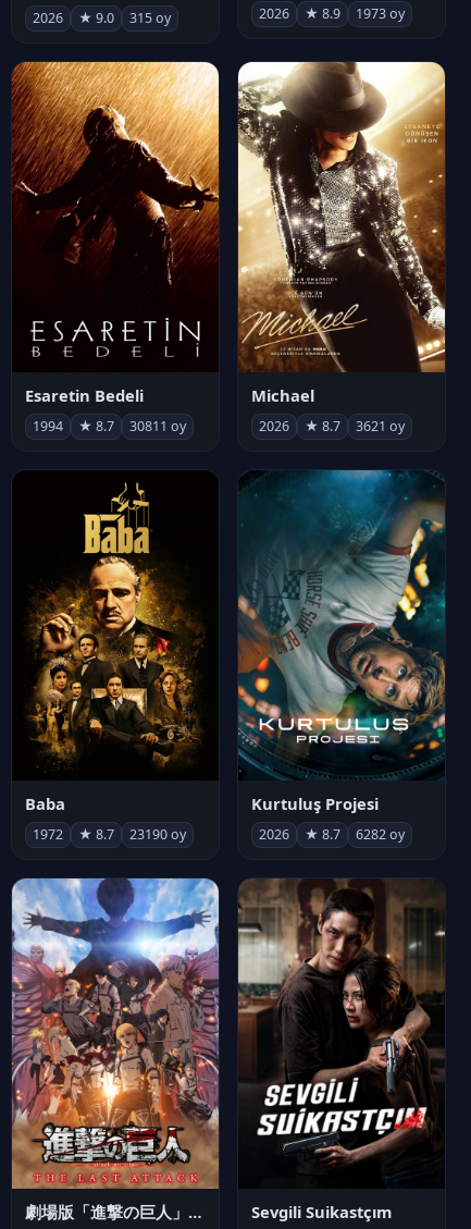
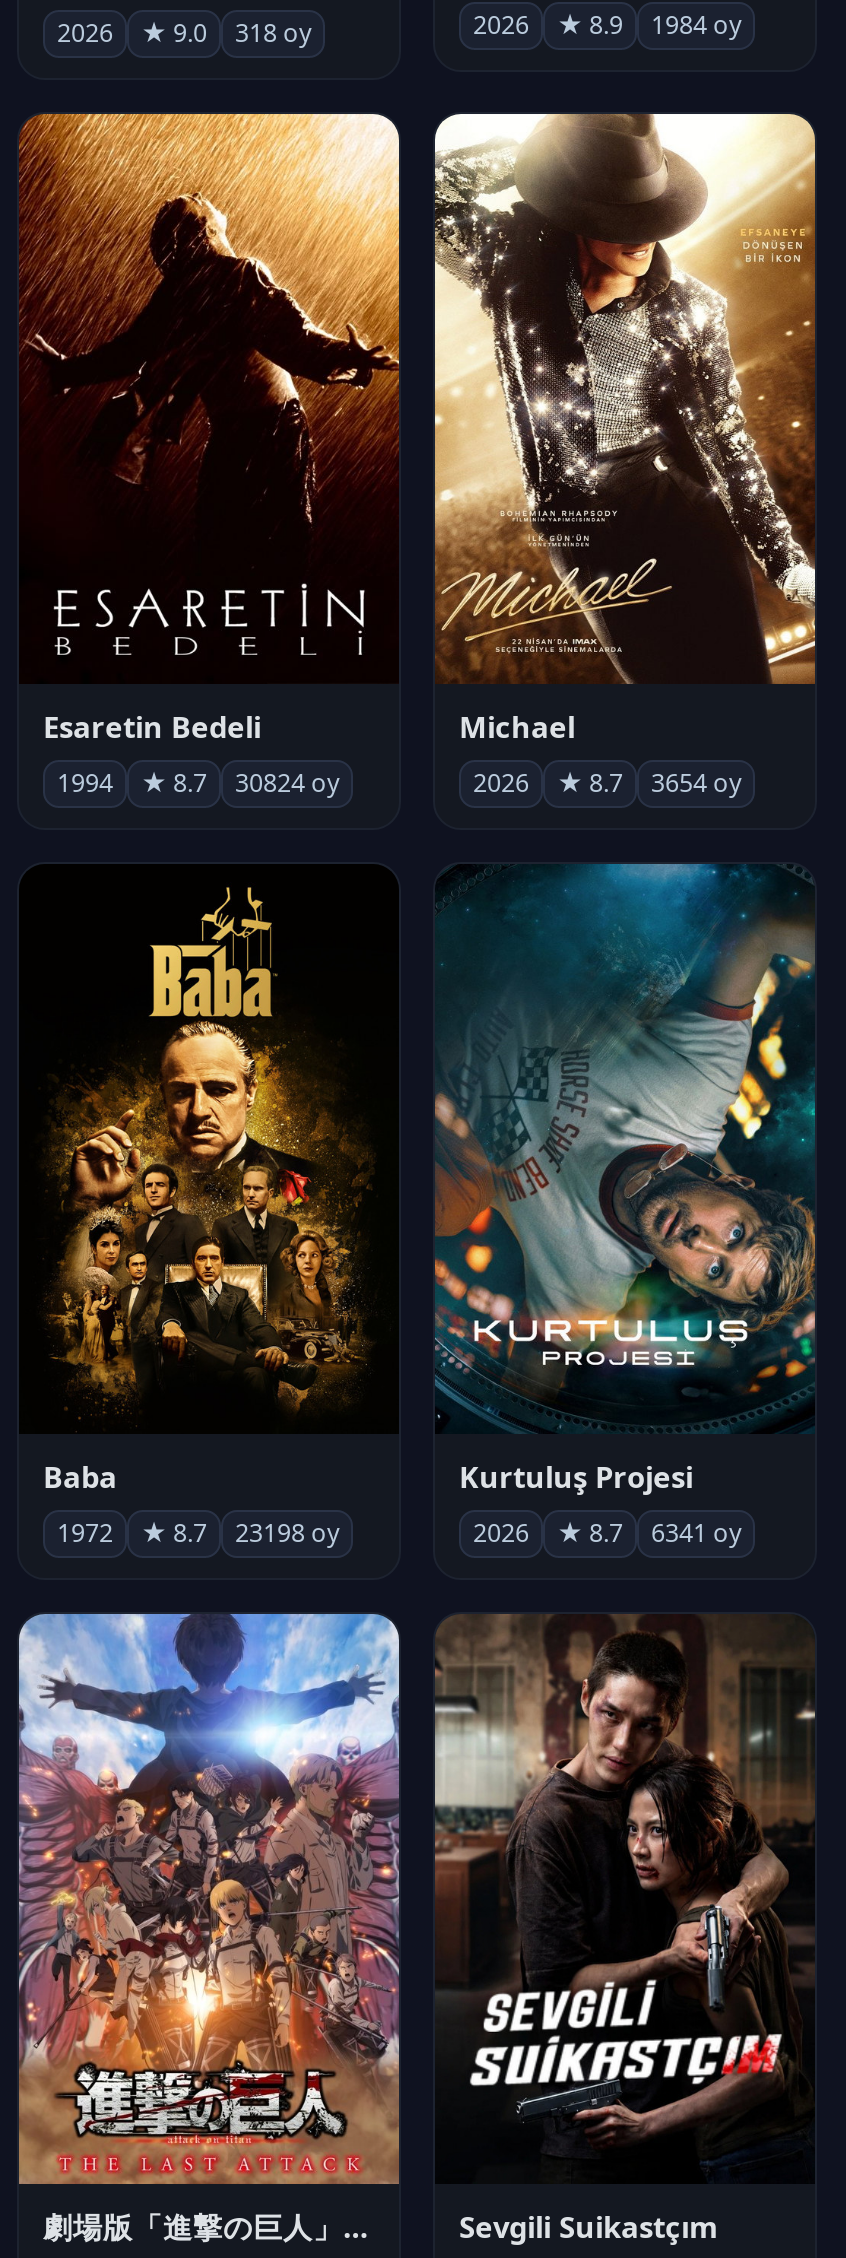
- 315 oy
+ 318 oy

- 1973 oy
+ 1984 oy

- 30811 oy
+ 30824 oy

- 3621 oy
+ 3654 oy

- 23190 oy
+ 23198 oy

- 6282 oy
+ 6341 oy
